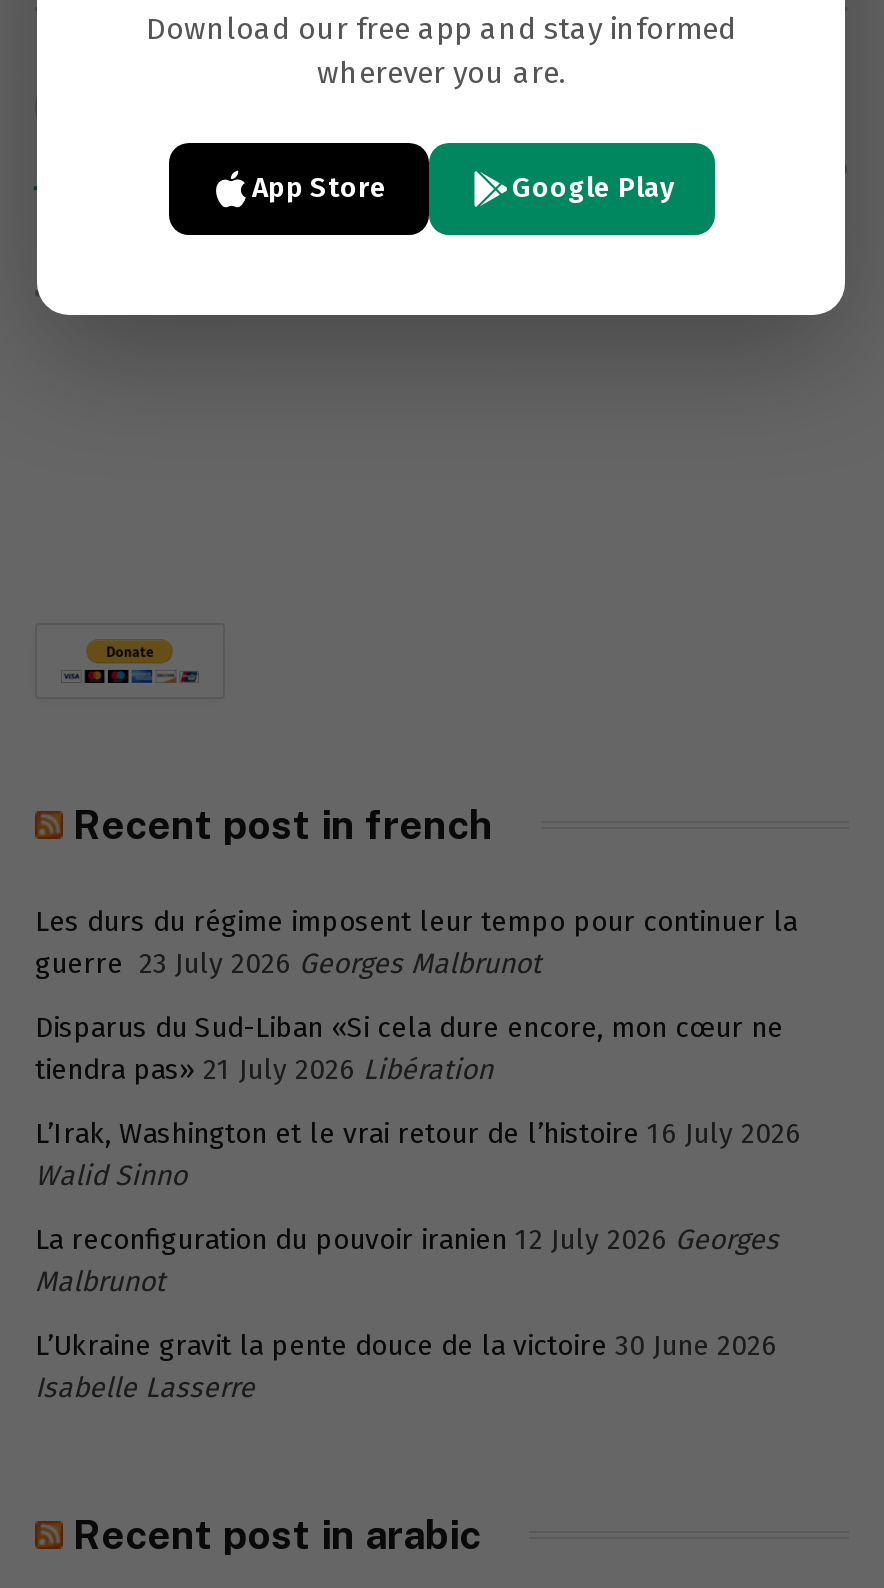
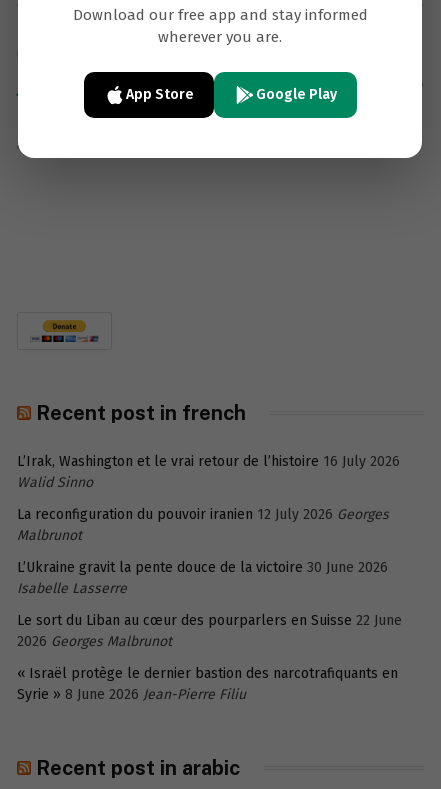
- Les durs du régime imposent leur tempo pour continuer la
- guerre 23 July 2026 Georges Malbrunot
- Disparus du Sud-Liban «Si cela dure encore, mon cœur ne
- tiendra pas» 21 July 2026 Libération

moved up: L’Irak, Washington et le vrai retour de l’histoire 16 July 2026 | Walid Sinno | La reconfiguration du pouvoir iranien 12 July 2026 Georges | Malbrunot | L’Ukraine gravit la pente douce de la victoire 30 June 2026 | Isabelle Lasserre

+ Le sort du Liban au cœur des pourparlers en Suisse 22 June
+ 2026 Georges Malbrunot
+ « Israël protège le dernier bastion des narcotrafiquants en
+ Syrie » 8 June 2026 Jean-Pierre Filiu
